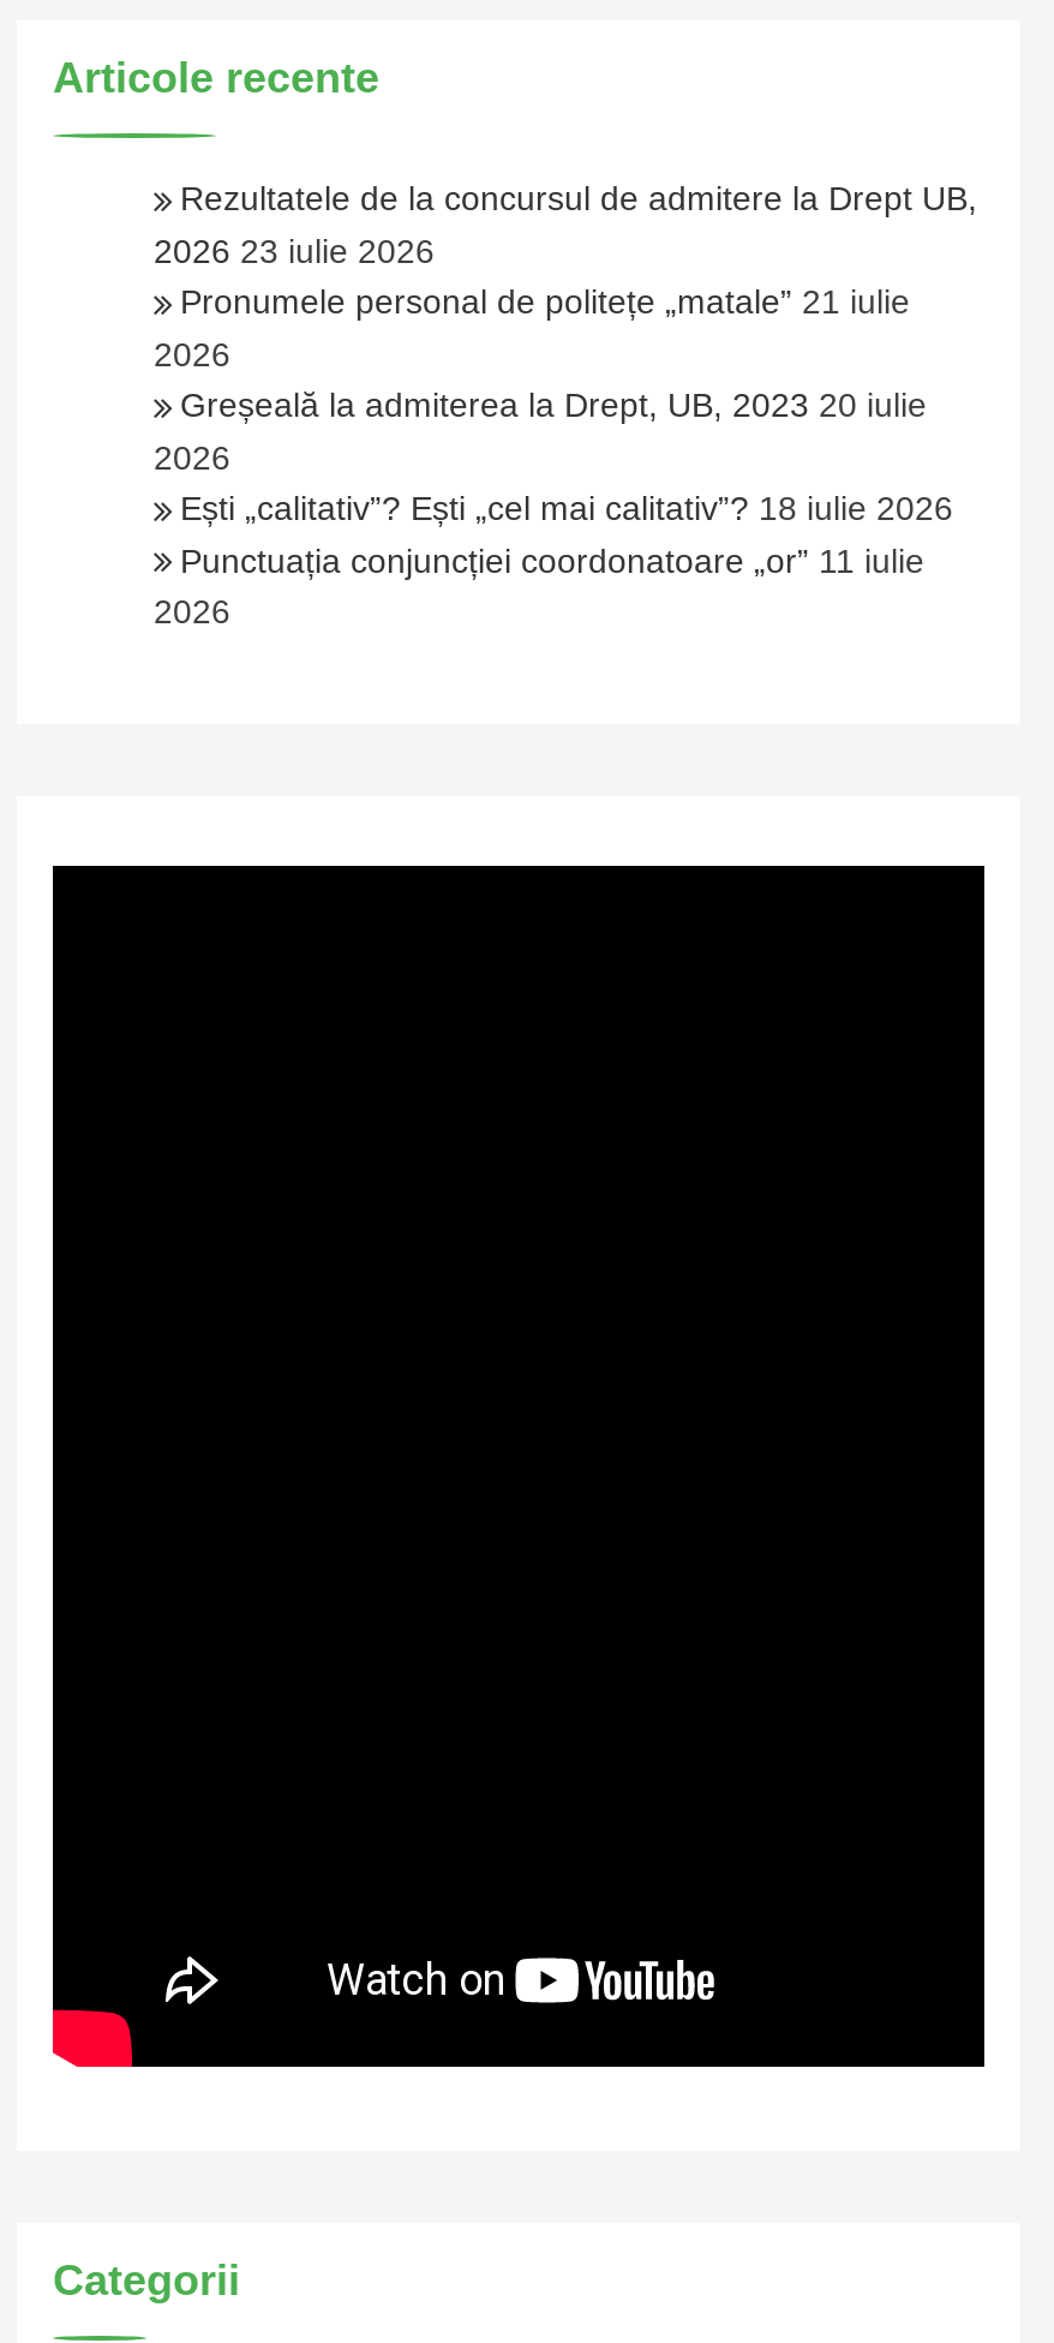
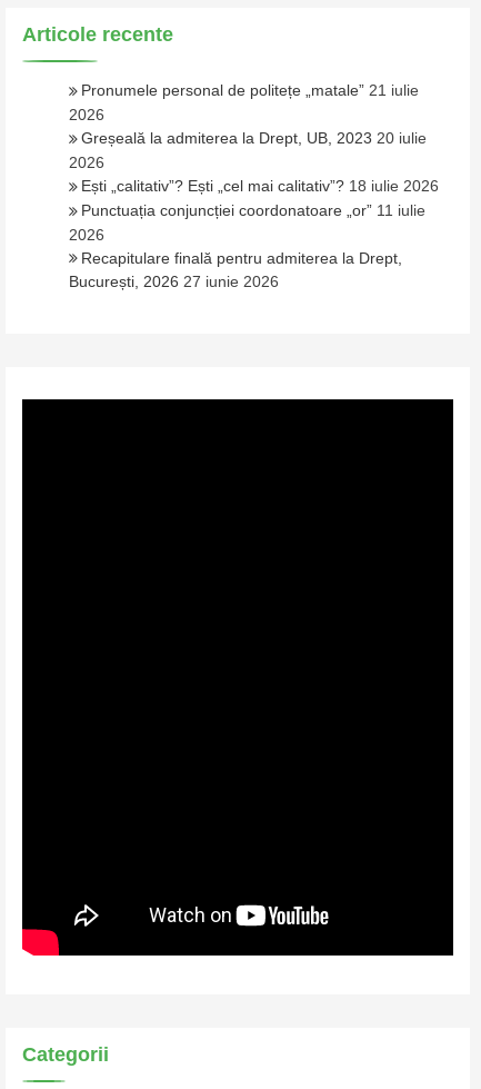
- Rezultatele de la concursul de admitere la Drept UB,
- 2026 23 iulie 2026

moved up: Pronumele personal de politețe „matale” 21 iulie | 2026 | Greșeală la admiterea la Drept, UB, 2023 20 iulie | 2026 | Ești „calitativ”? Ești „cel mai calitativ”? 18 iulie 2026 | Punctuația conjuncției coordonatoare „or” 11 iulie | 2026

+ Recapitulare finală pentru admiterea la Drept,
+ București, 2026 27 iunie 2026
